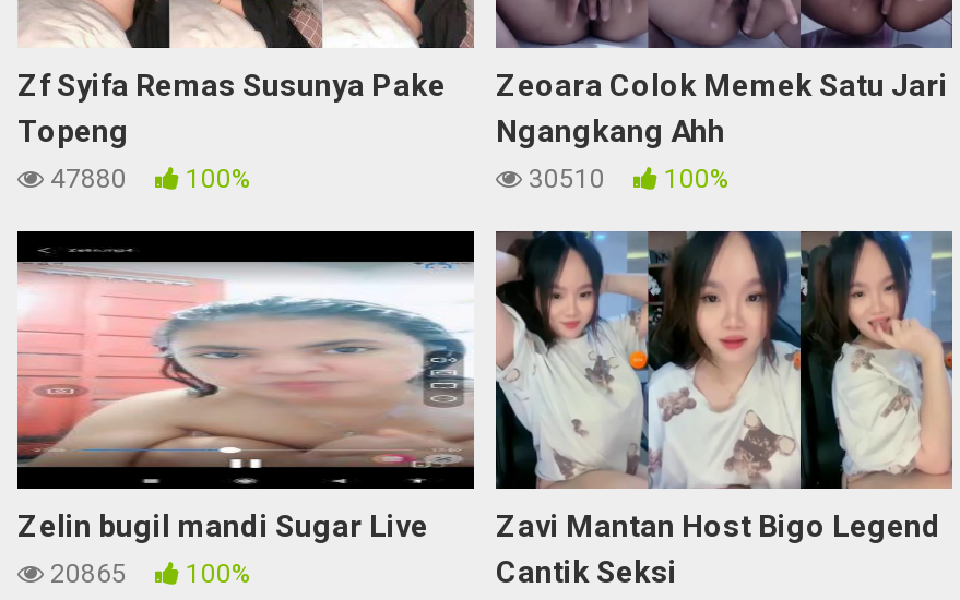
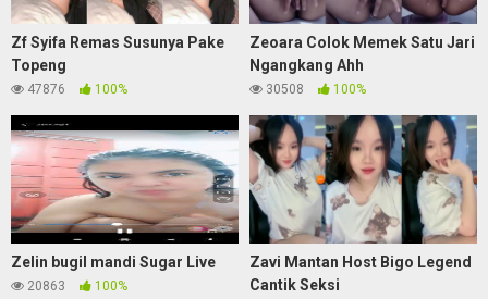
- 47880 100%
+ 47876 100%

- 30510 100%
+ 30508 100%

- 20865 100%
+ 20863 100%
